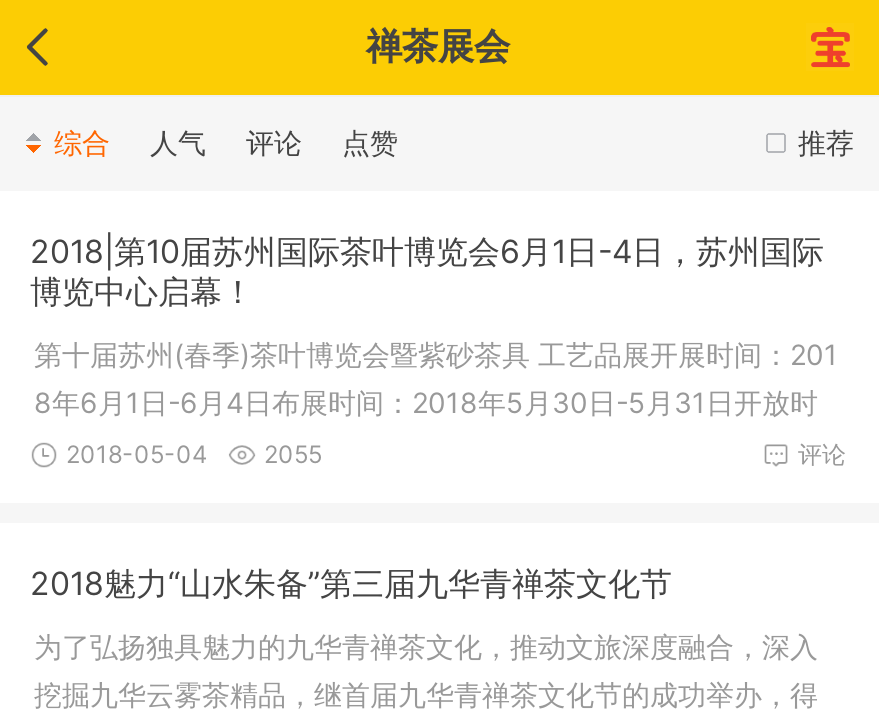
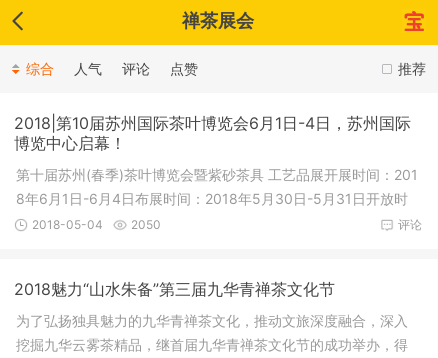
- 2055
+ 2050
